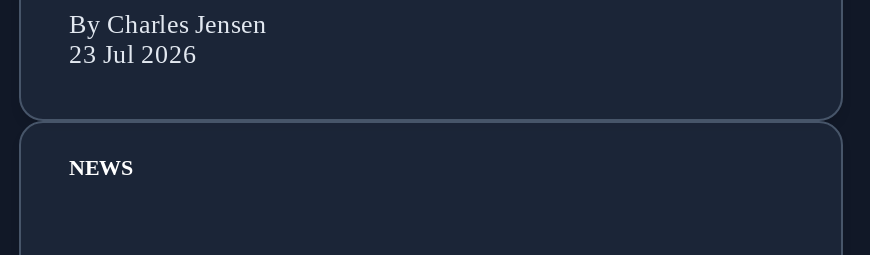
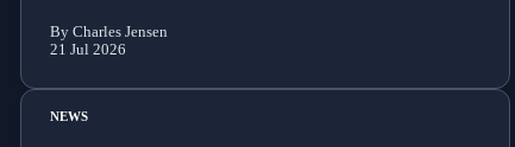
- 23 Jul 2026
+ 21 Jul 2026
